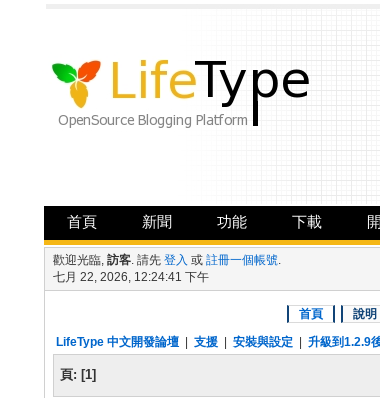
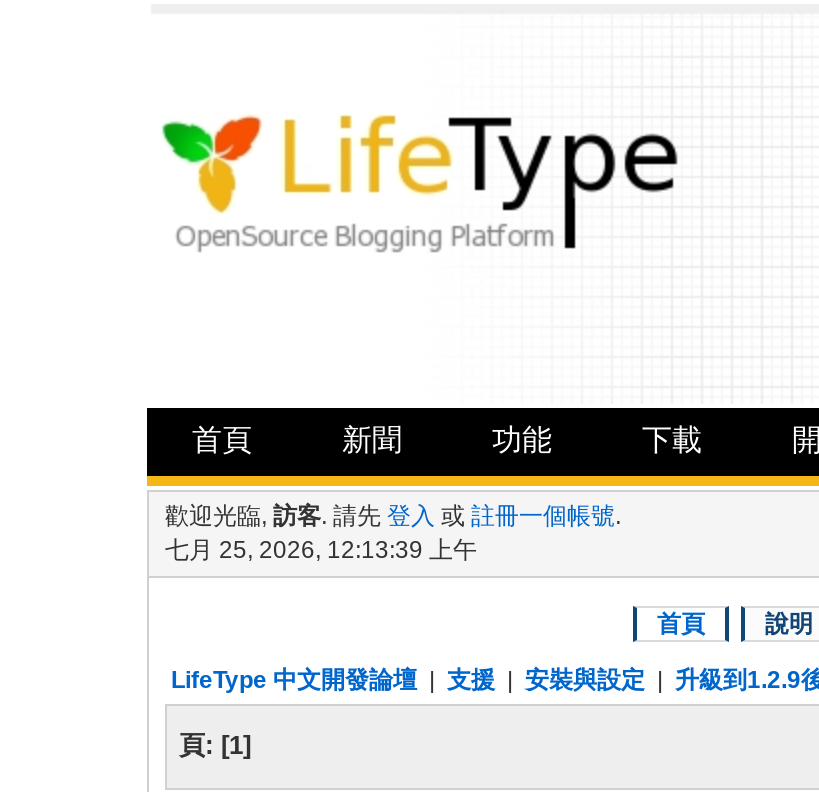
- 七月 22, 2026, 12:24:41 下午
+ 七月 25, 2026, 12:13:39 上午
